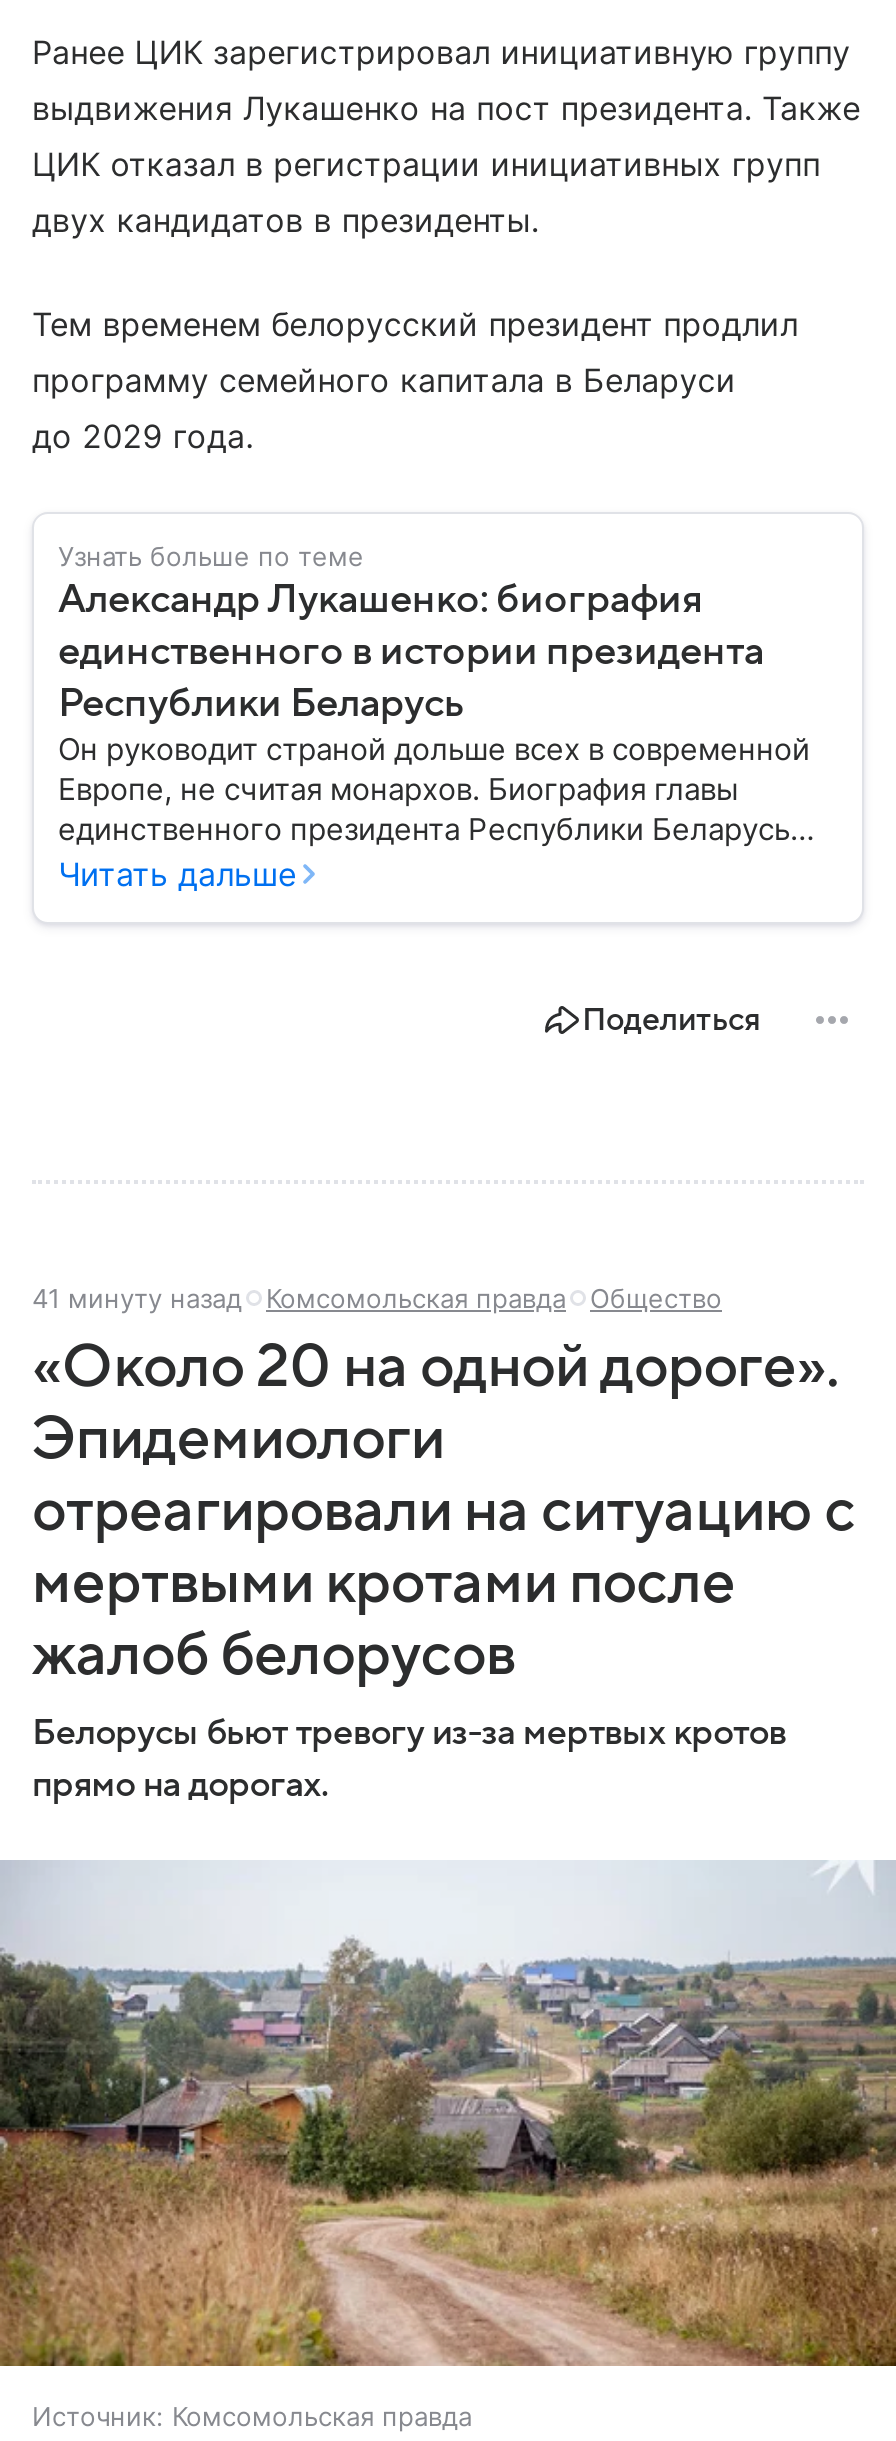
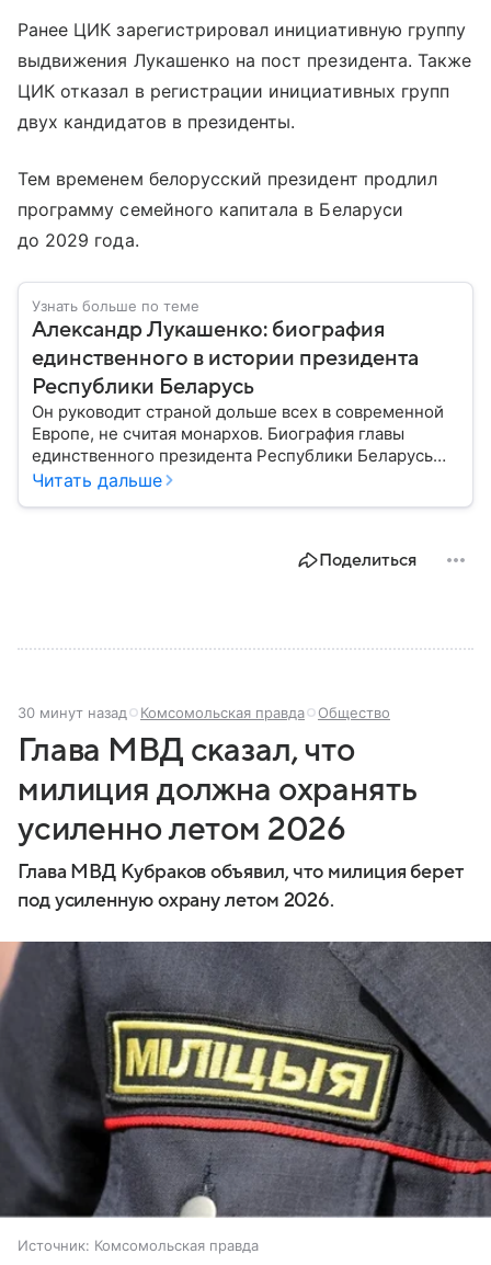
- 41 минуту назад Комсомольская правда Общество
+ 30 минут назад Комсомольская правда Общество

- «Около 20 на одной дороге».
- Эпидемиологи
- отреагировали на ситуацию с
- мертвыми кротами после
- жалоб белорусов
- Белорусы бьют тревогу из-за мертвых кротов
- прямо на дорогах.
+ Глава МВД сказал, что
+ милиция должна охранять
+ усиленно летом 2026
+ Глава МВД Кубраков объявил, что милиция берет
+ под усиленную охрану летом 2026.

- [image]
+ [image]
